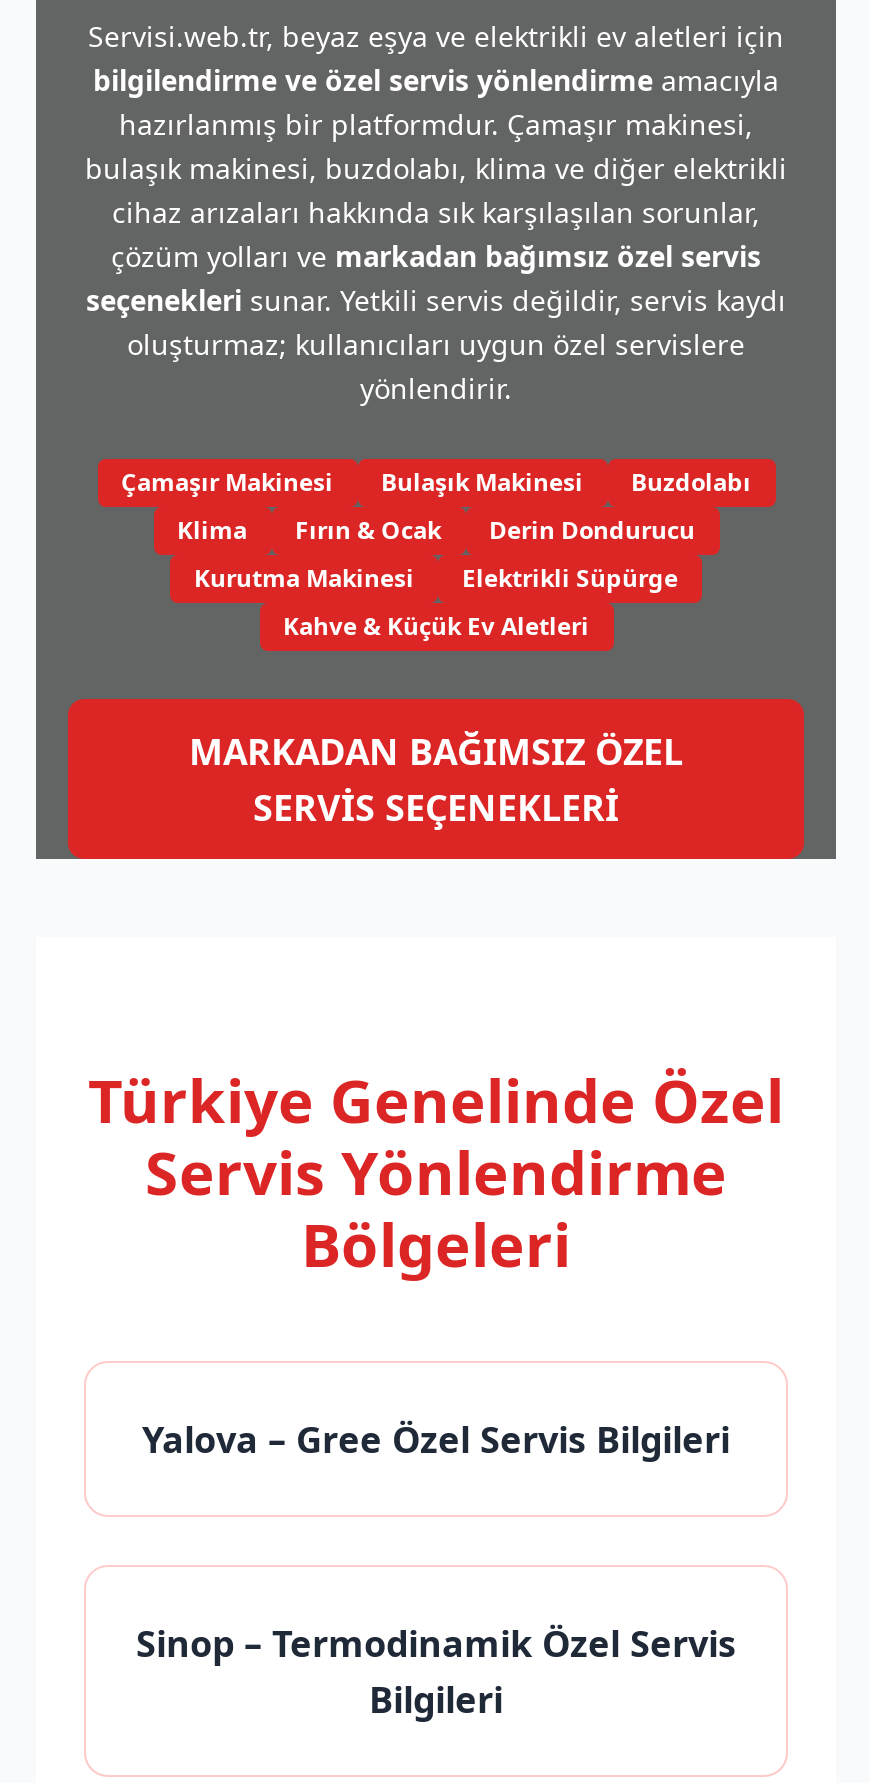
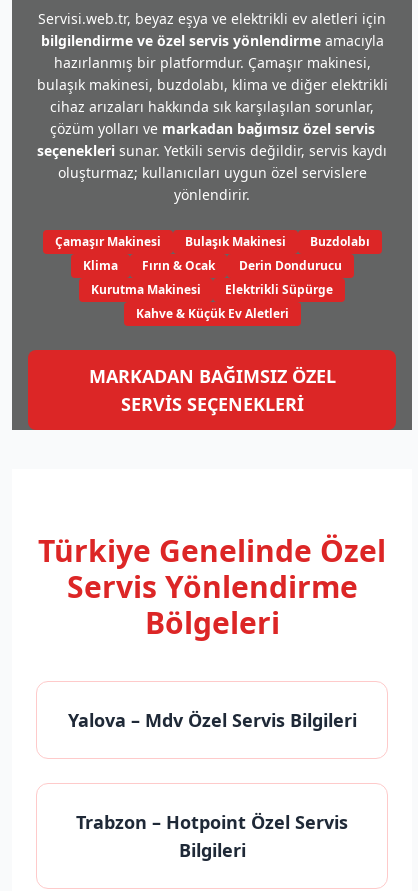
- Yalova – Gree Özel Servis Bilgileri
+ Yalova – Mdv Özel Servis Bilgileri

- Sinop – Termodinamik Özel Servis
+ Trabzon – Hotpoint Özel Servis
